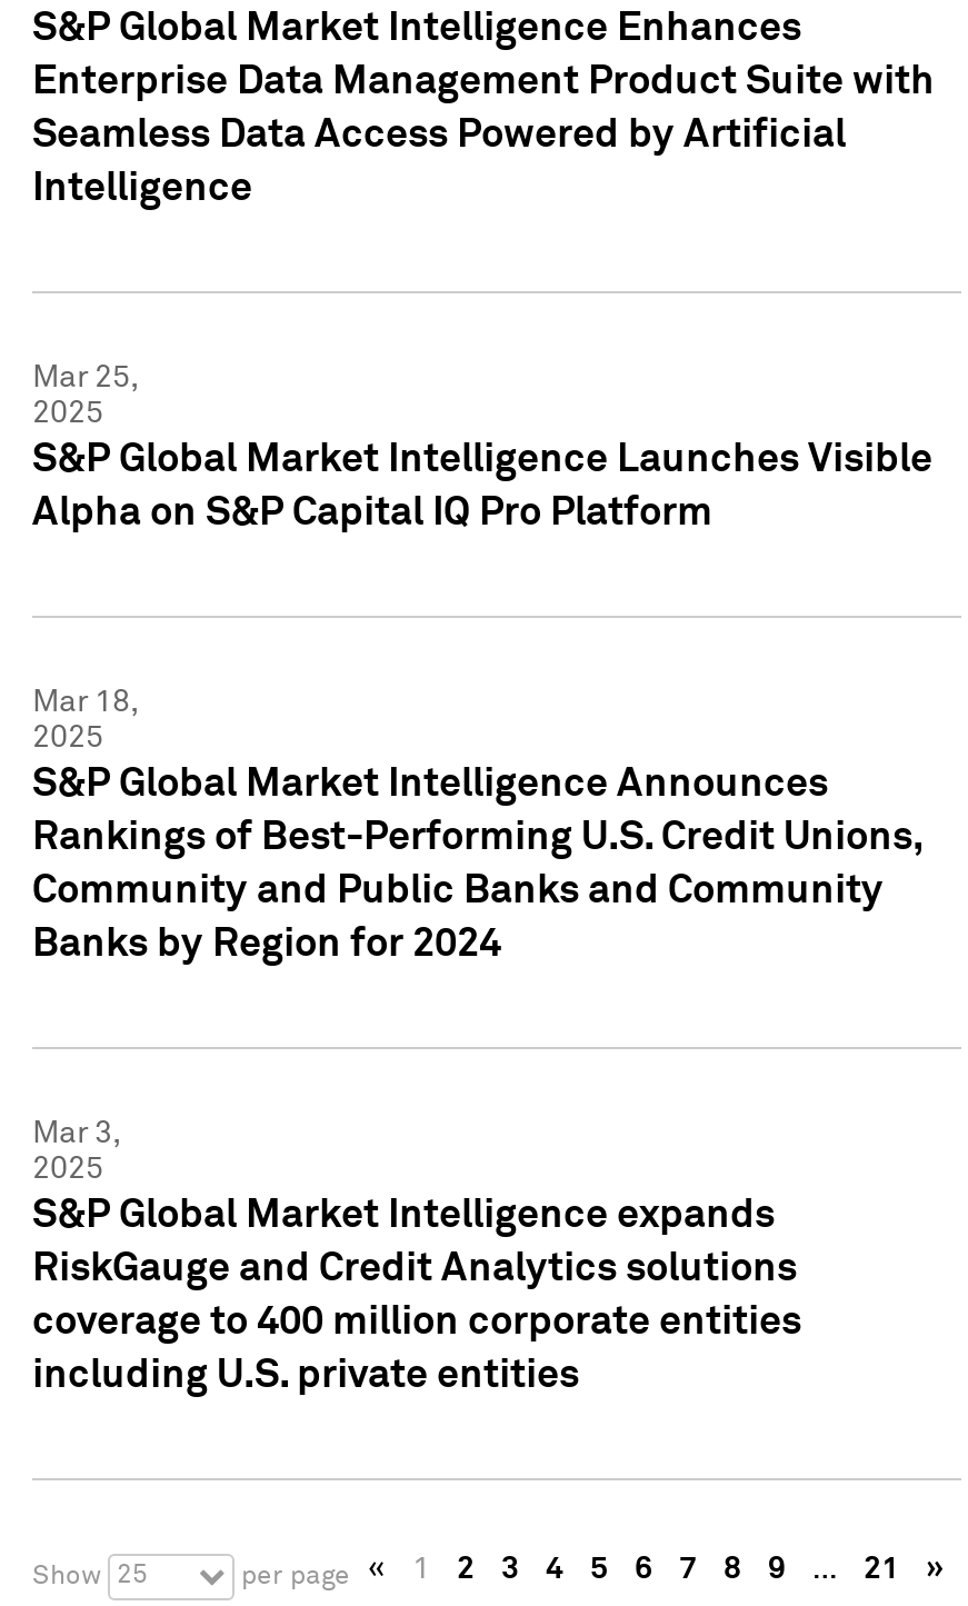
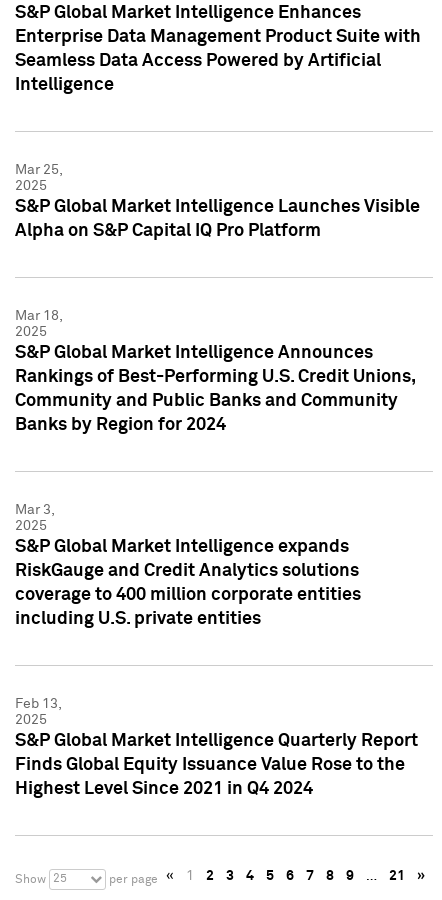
+ Feb 13,
+ 2025
+ S&P Global Market Intelligence Quarterly Report
+ Finds Global Equity Issuance Value Rose to the
+ Highest Level Since 2021 in Q4 2024
